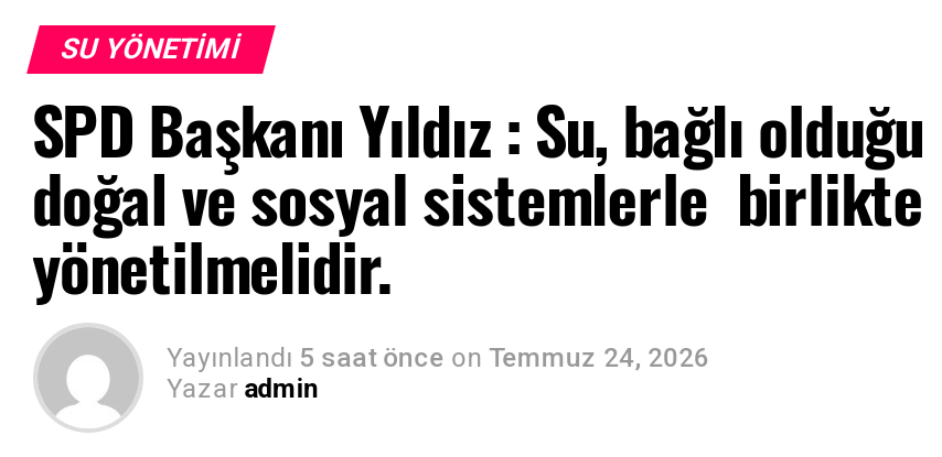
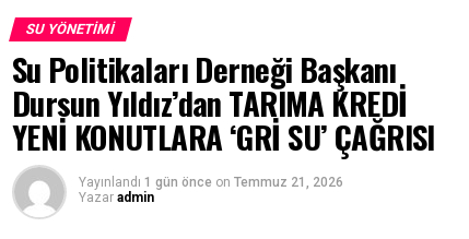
- SPD Başkanı Yıldız : Su, bağlı olduğu
- doğal ve sosyal sistemlerle birlikte
- yönetilmelidir.
- Yayınlandı 5 saat önce on Temmuz 24, 2026
+ Su Politikaları Derneği Başkanı
+ Dursun Yıldız’dan TARIMA KREDİ
+ YENİ KONUTLARA ‘GRİ SU’ ÇAĞRISI
+ Yayınlandı 1 gün önce on Temmuz 21, 2026
